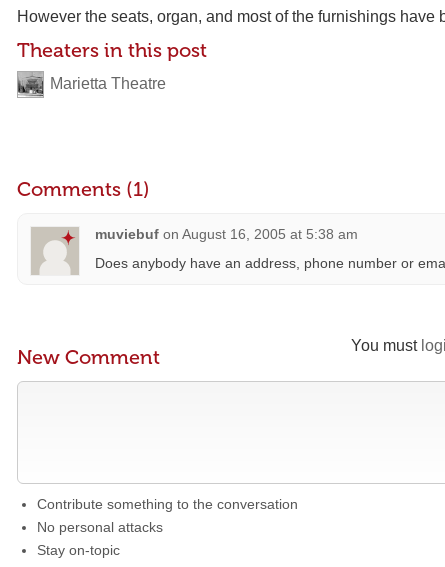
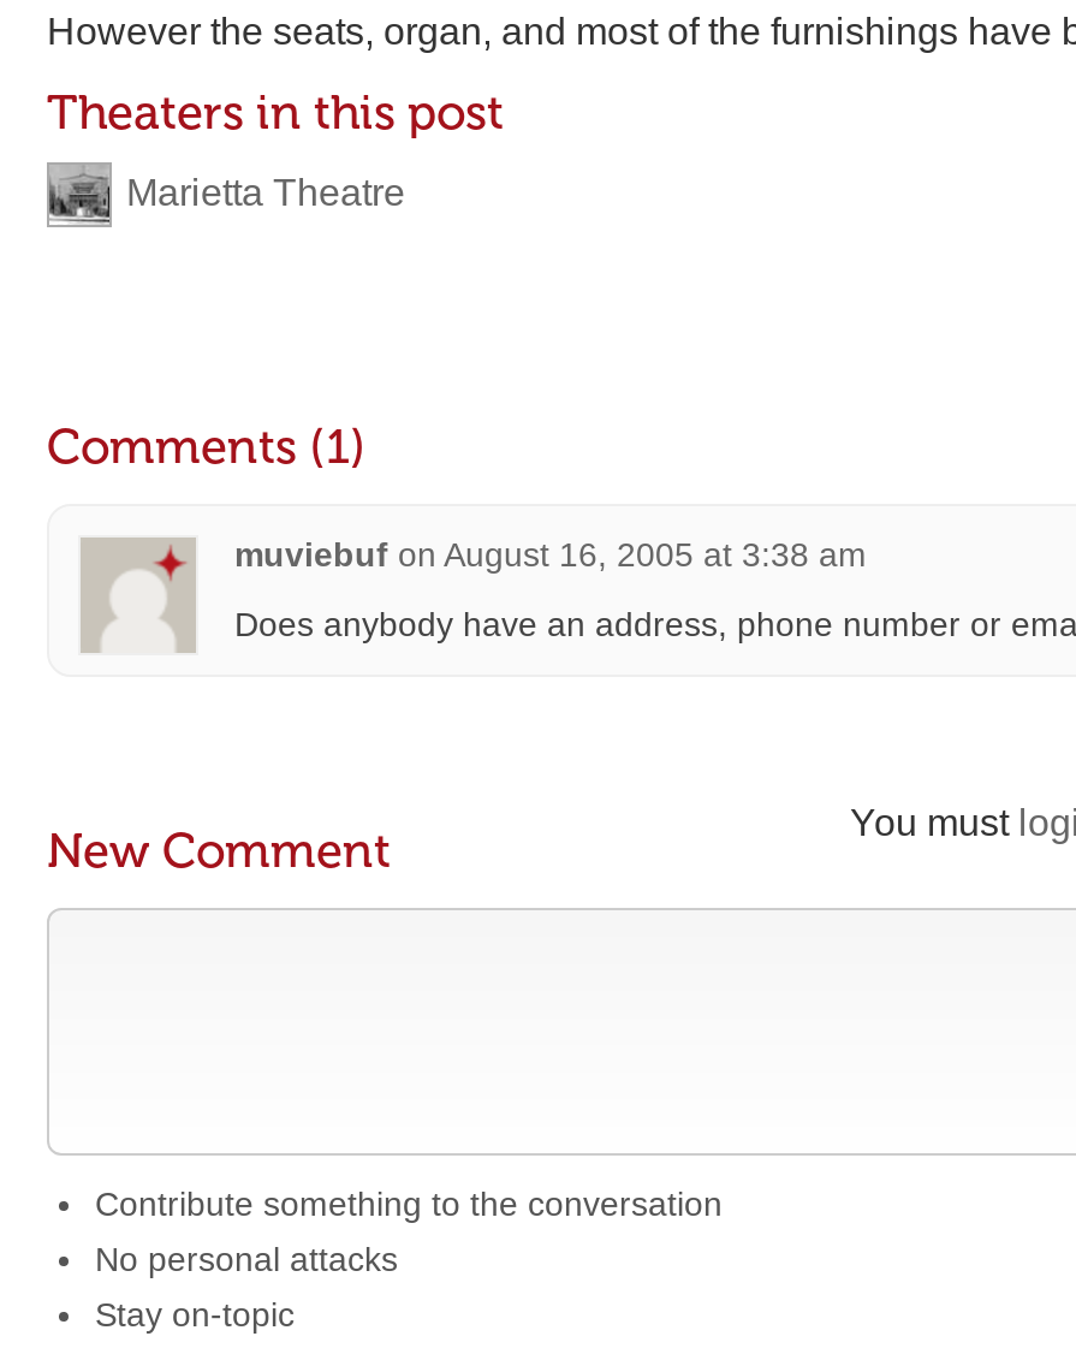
- muviebuf on August 16, 2005 at 5:38 am
+ muviebuf on August 16, 2005 at 3:38 am
